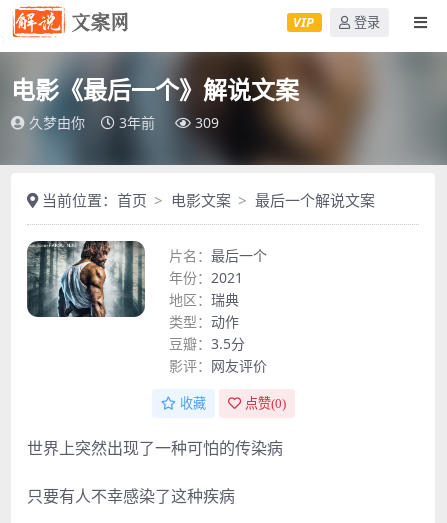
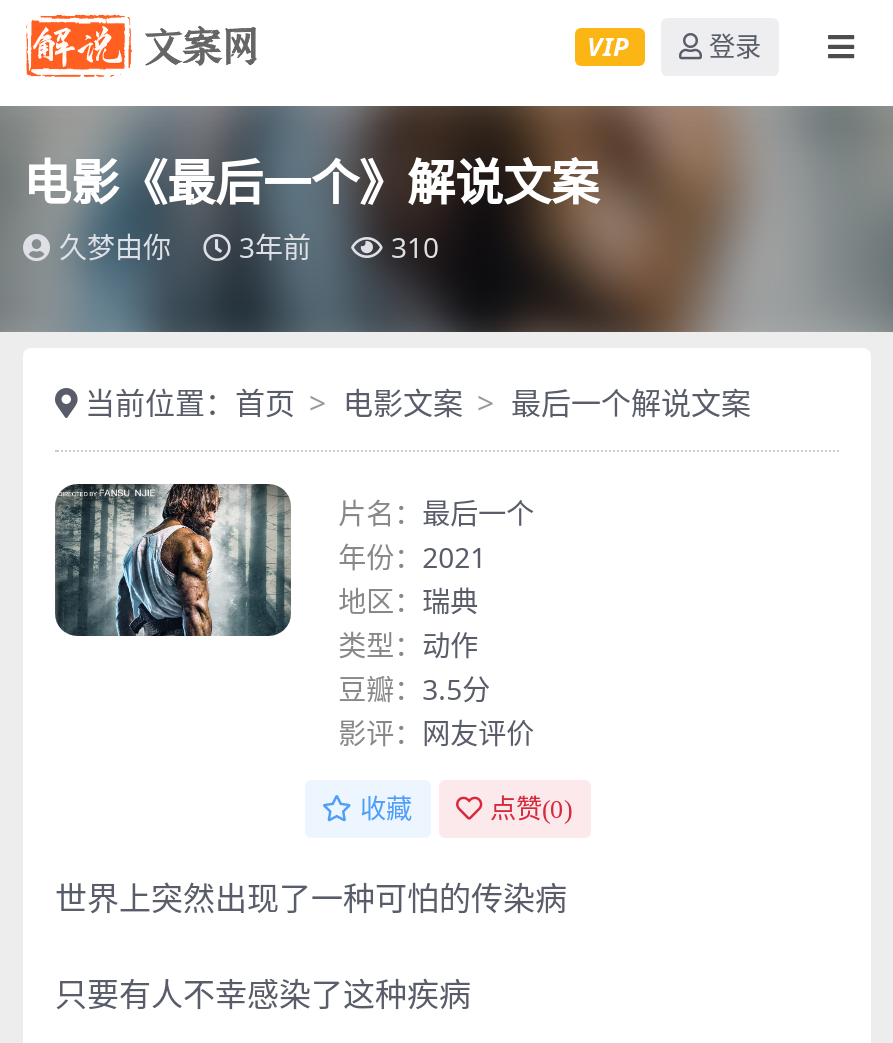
- 309
+ 310
